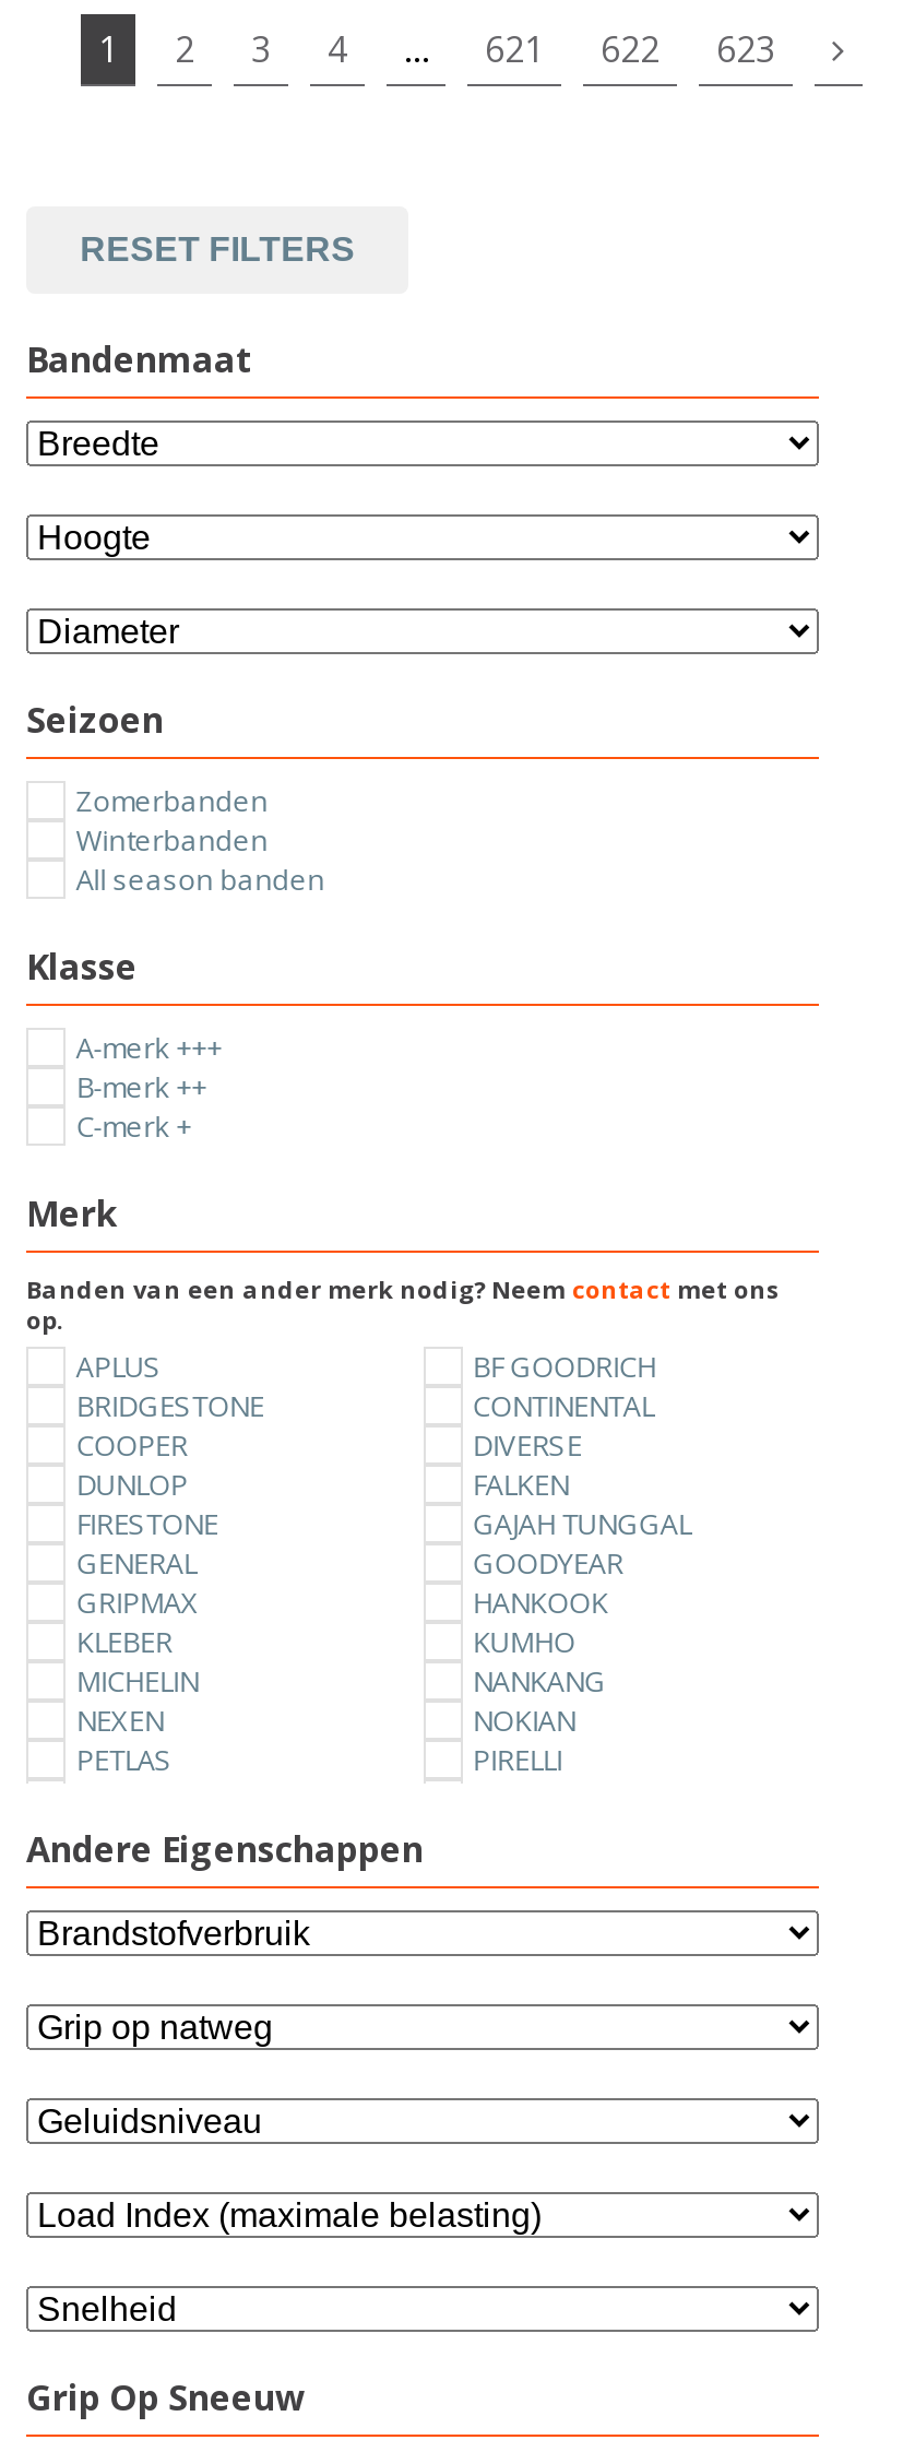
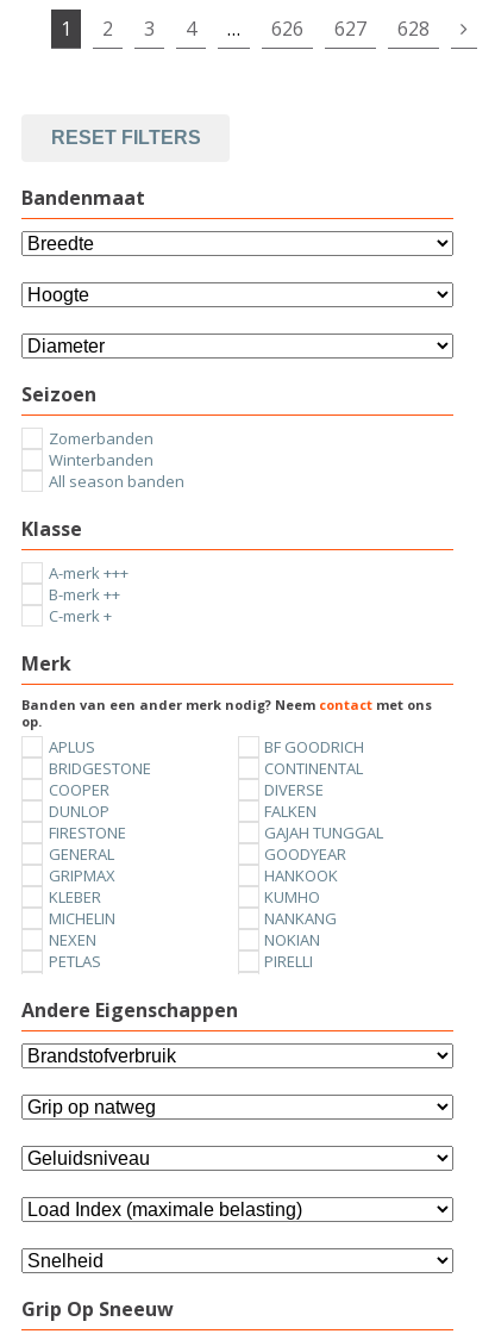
- 621
+ 626

- 622
+ 627

- 623
+ 628
